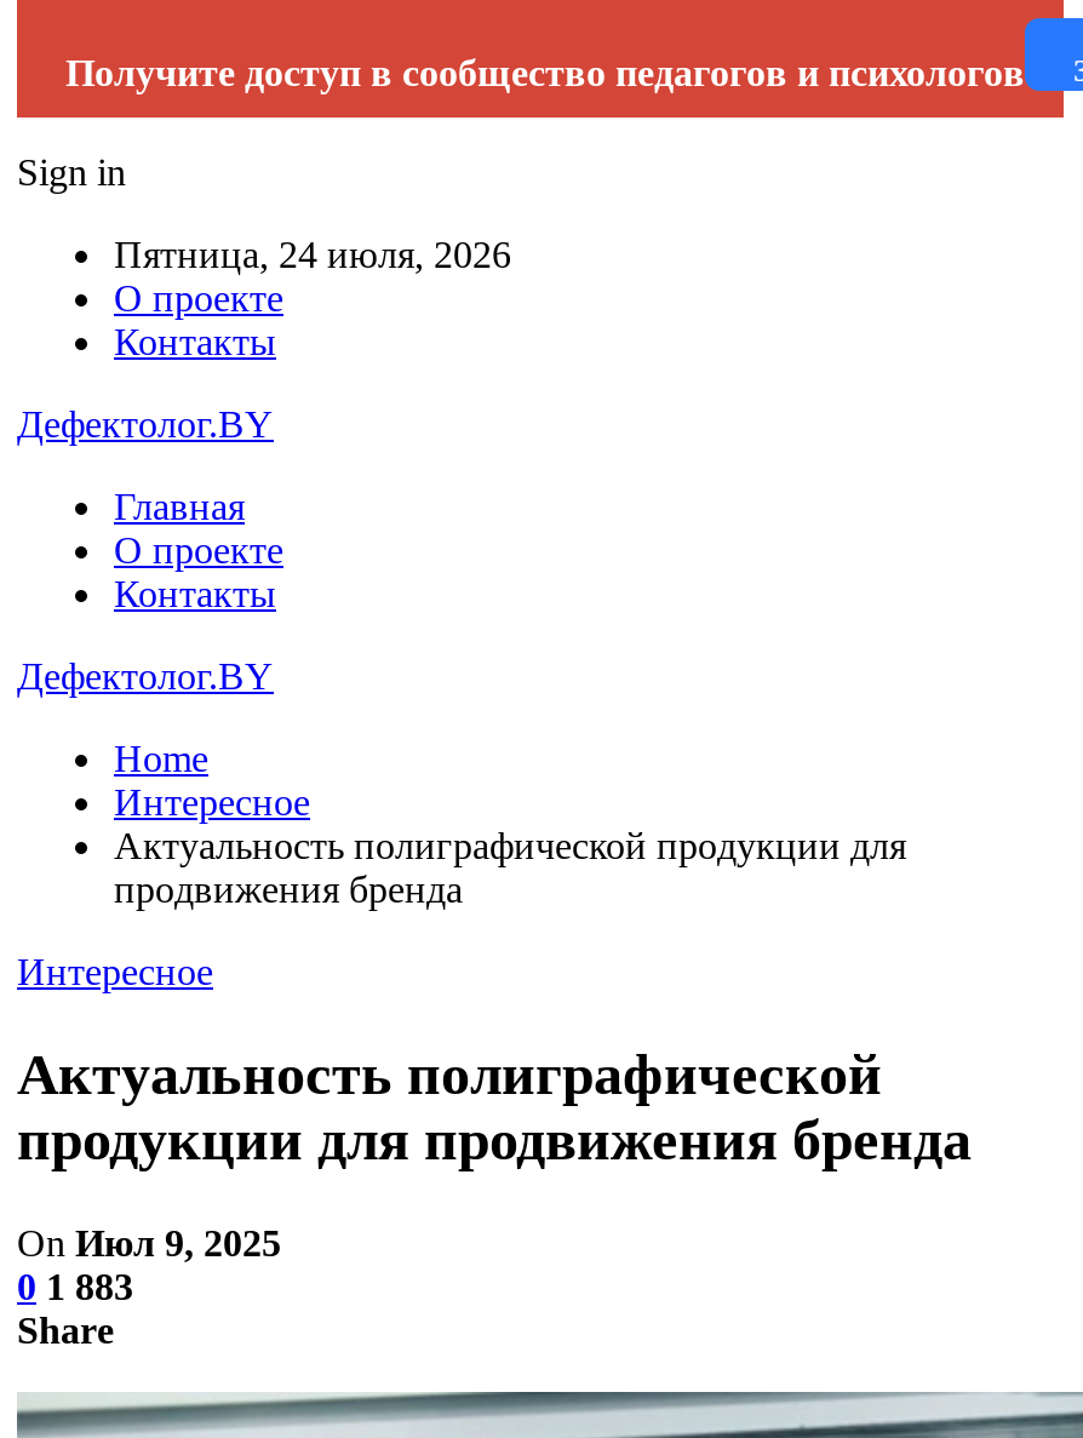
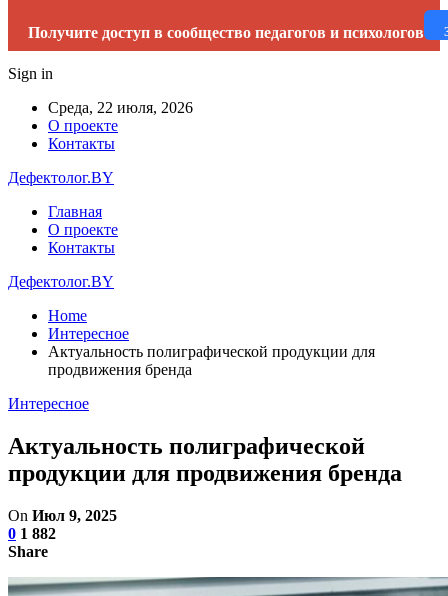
- Пятница, 24 июля, 2026
+ Среда, 22 июля, 2026

- 0 1 883
+ 0 1 882
